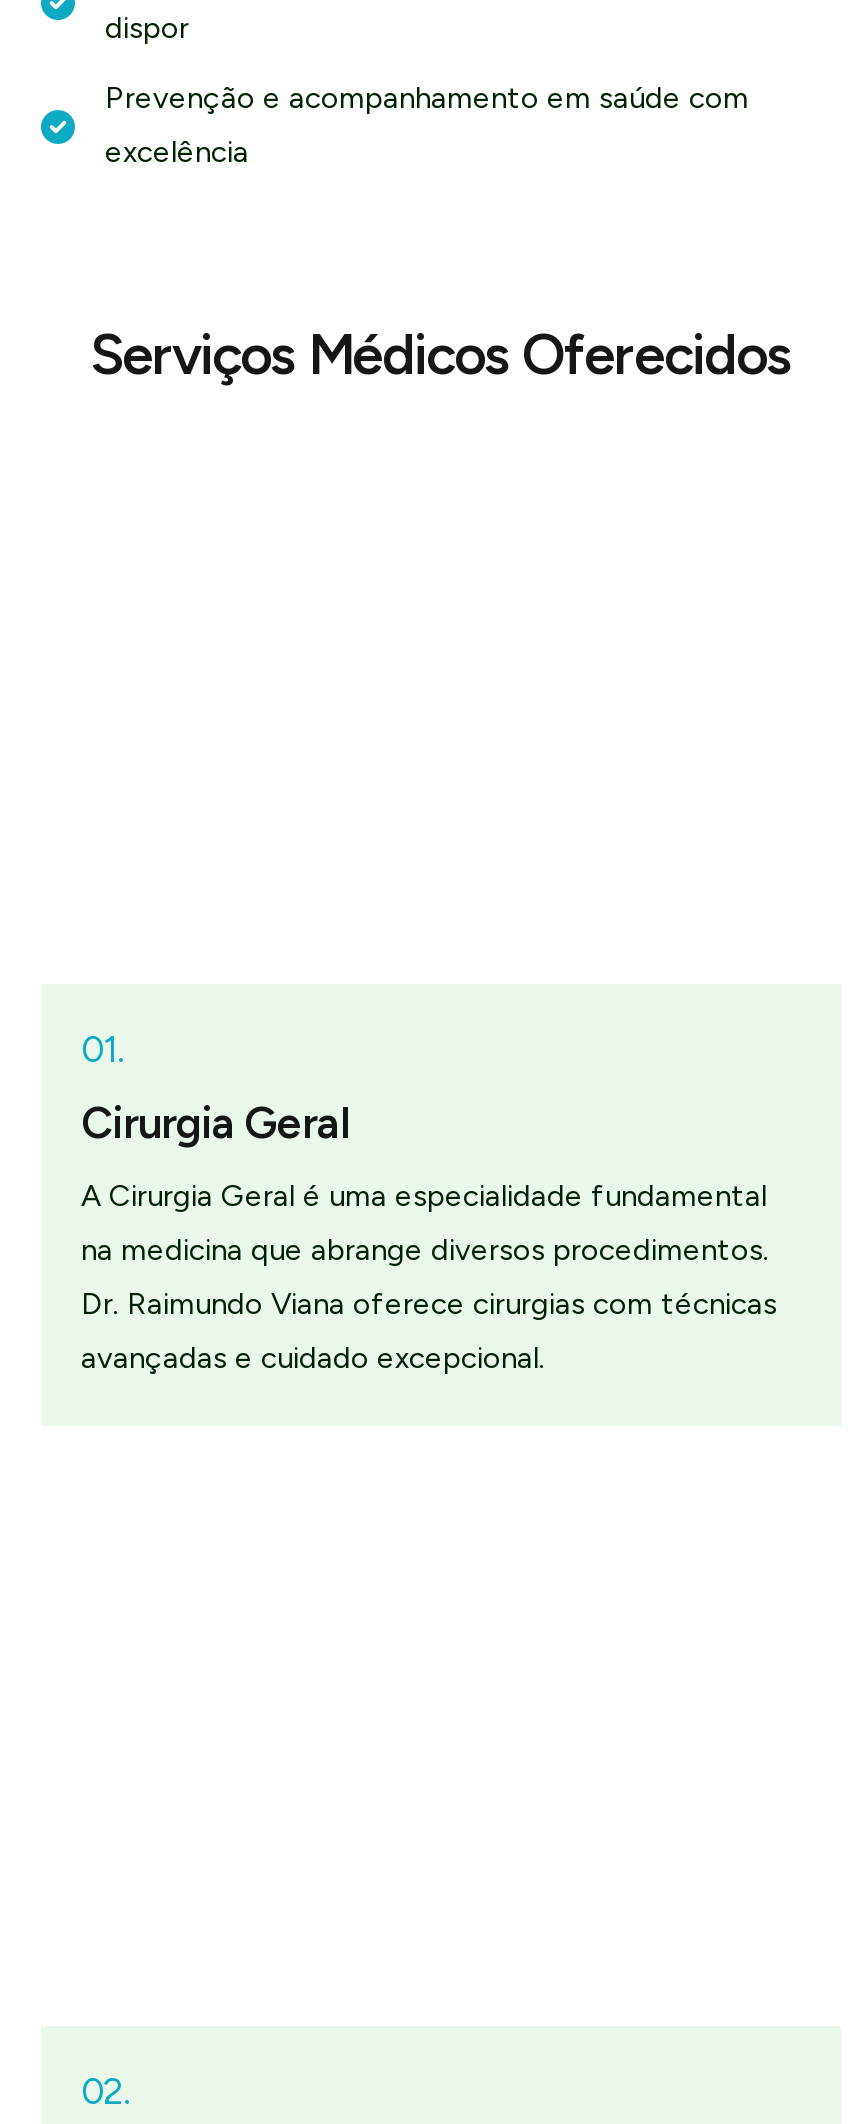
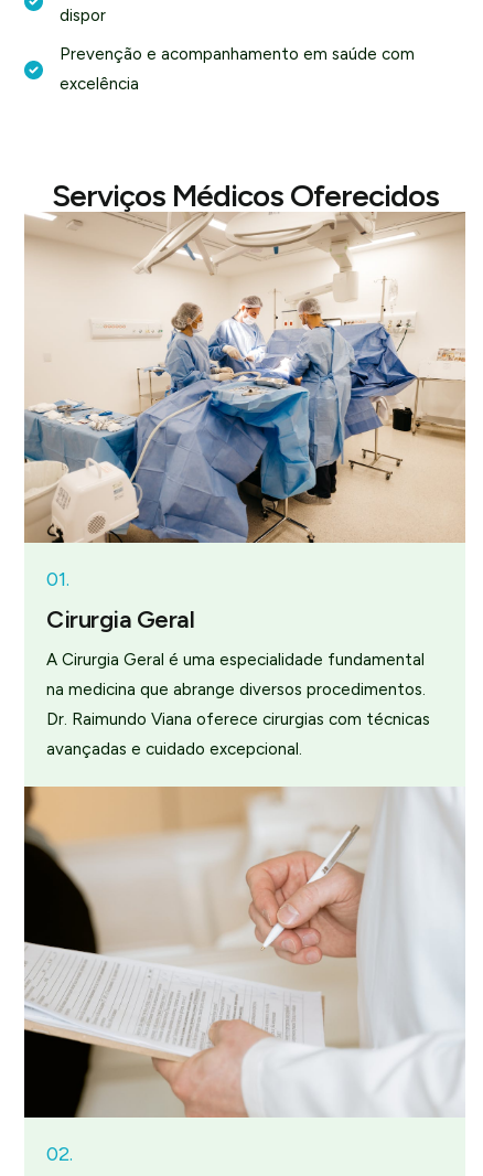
+ [image]

+ [image]
